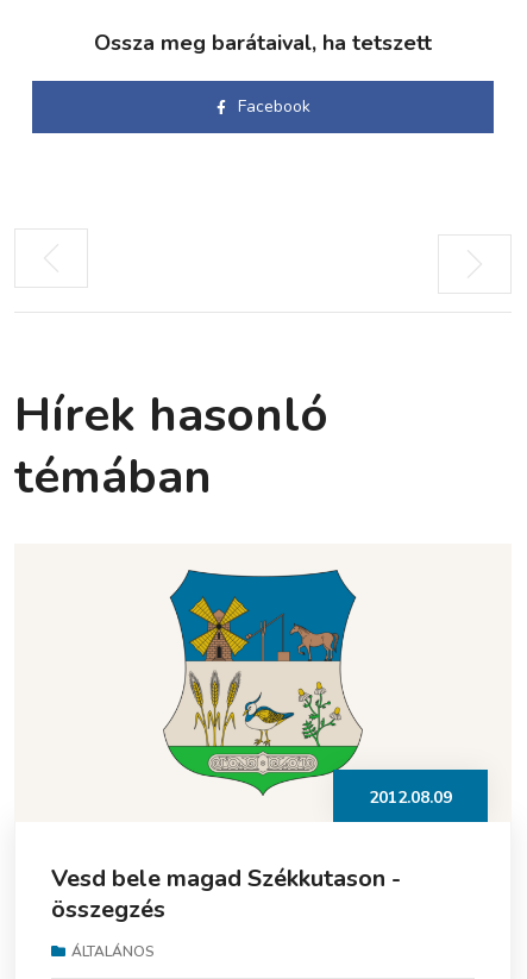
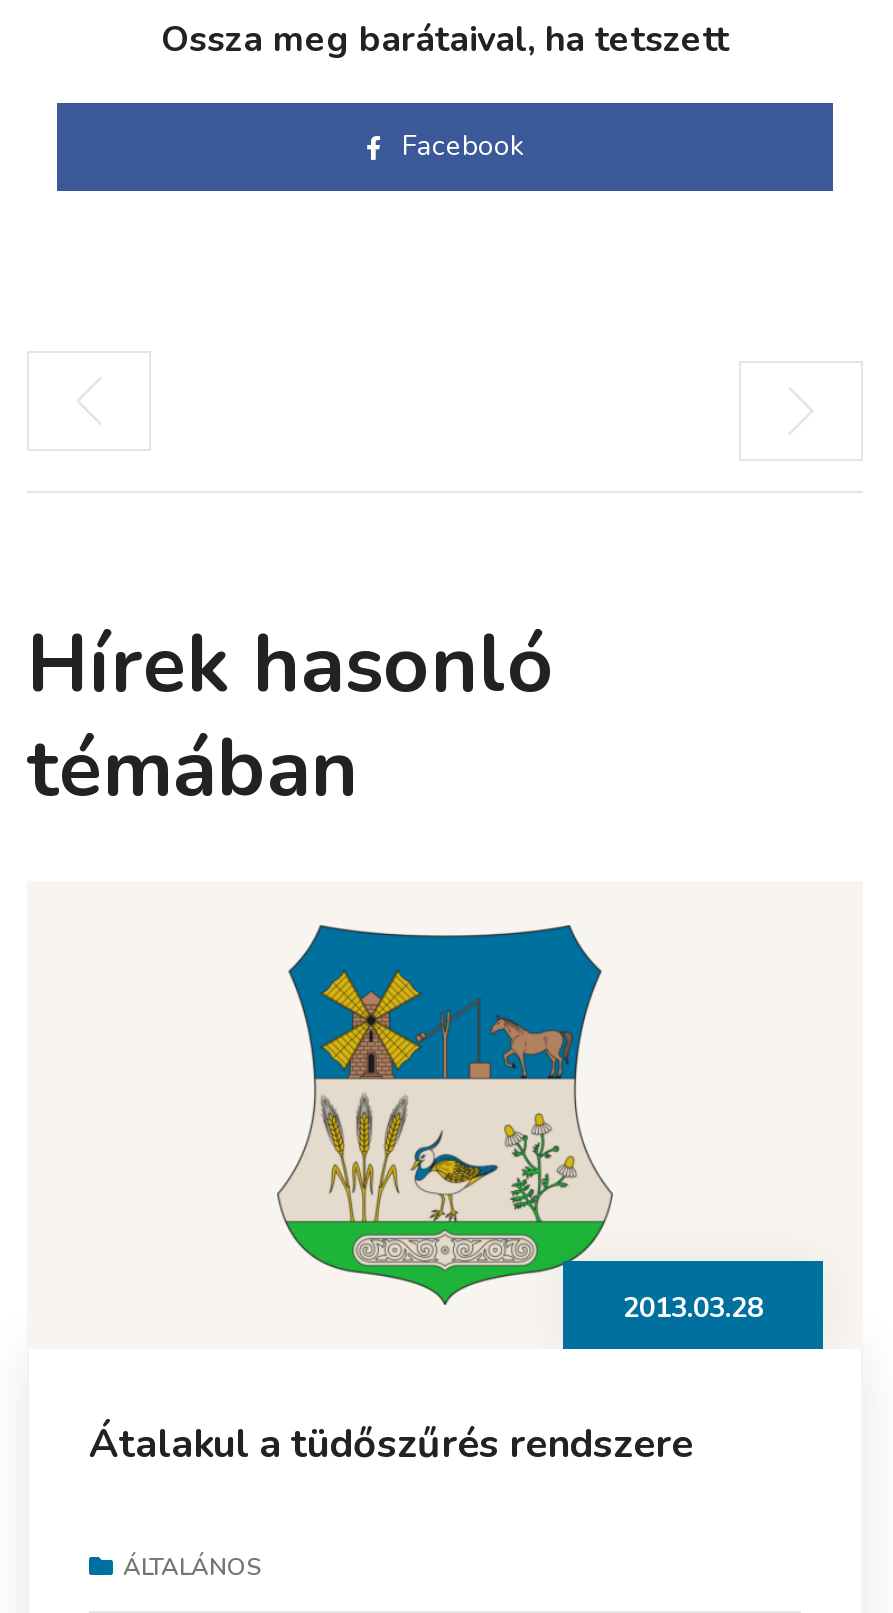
- 2012.08.09
+ 2013.03.28

- Vesd bele magad Székkutason -
- összegzés
+ Átalakul a tüdőszűrés rendszere
